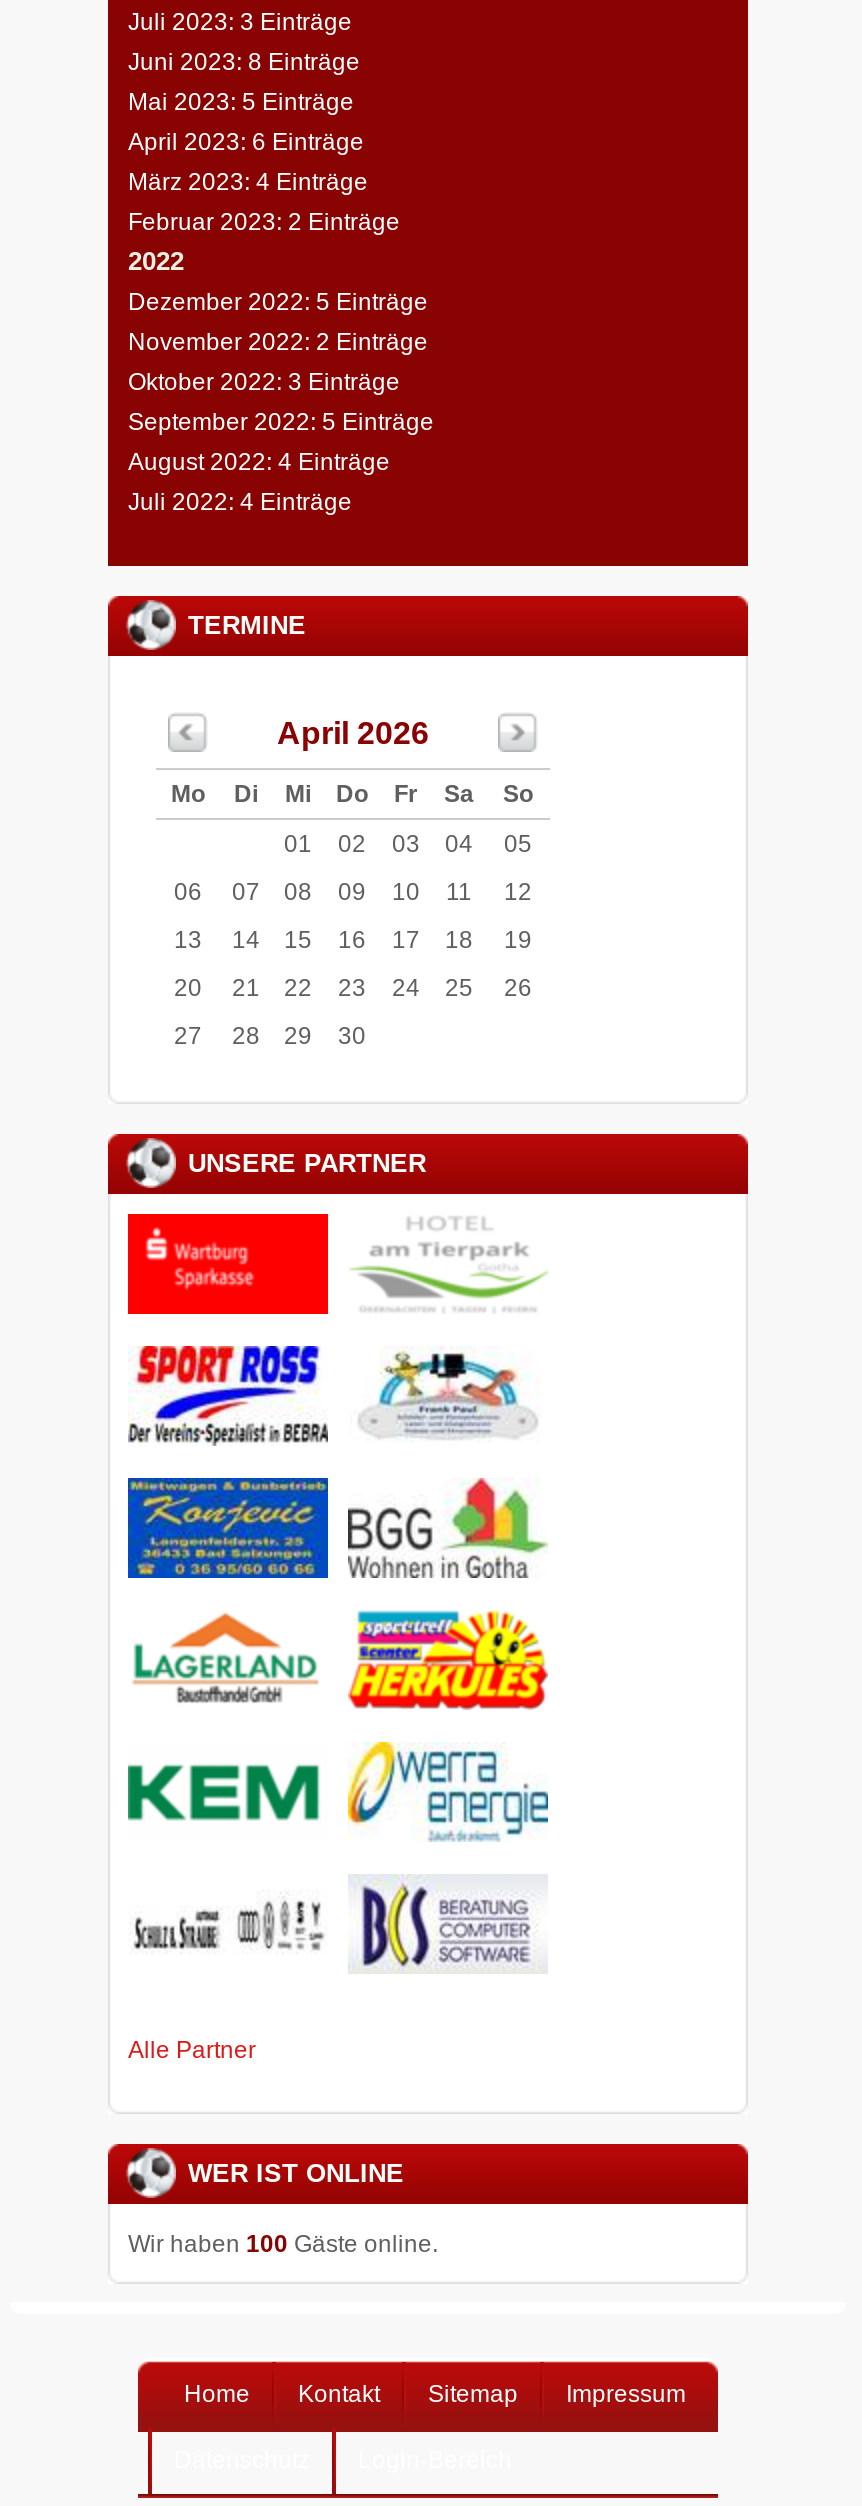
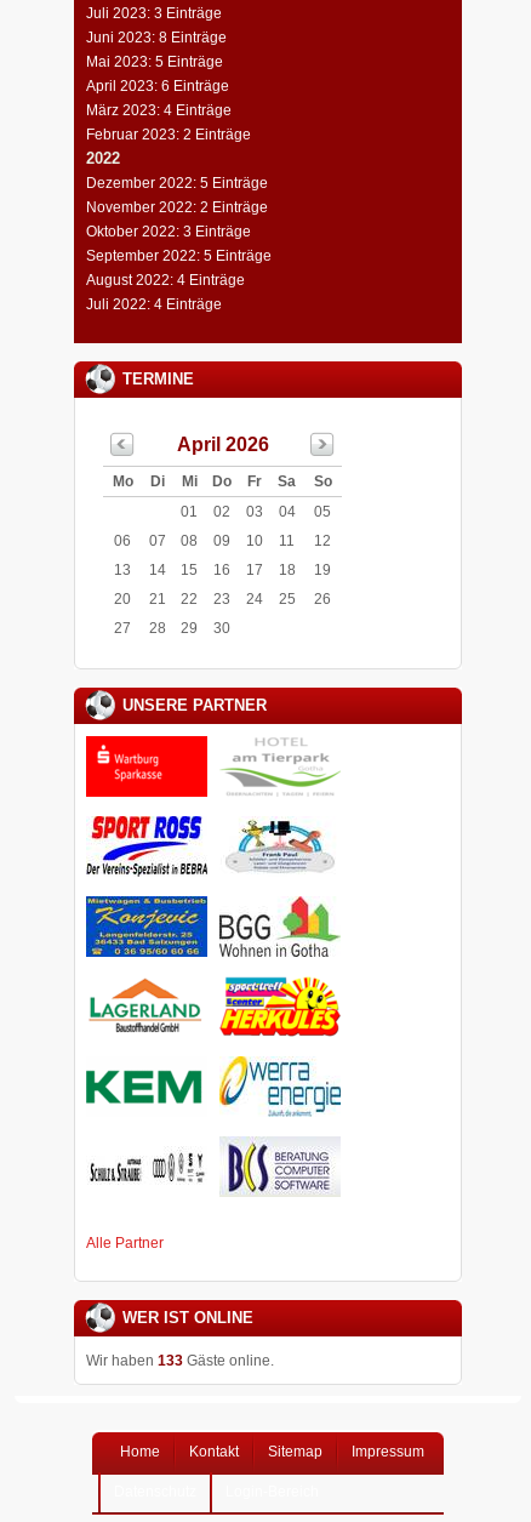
- Wir haben 100 Gäste online.
+ Wir haben 133 Gäste online.
